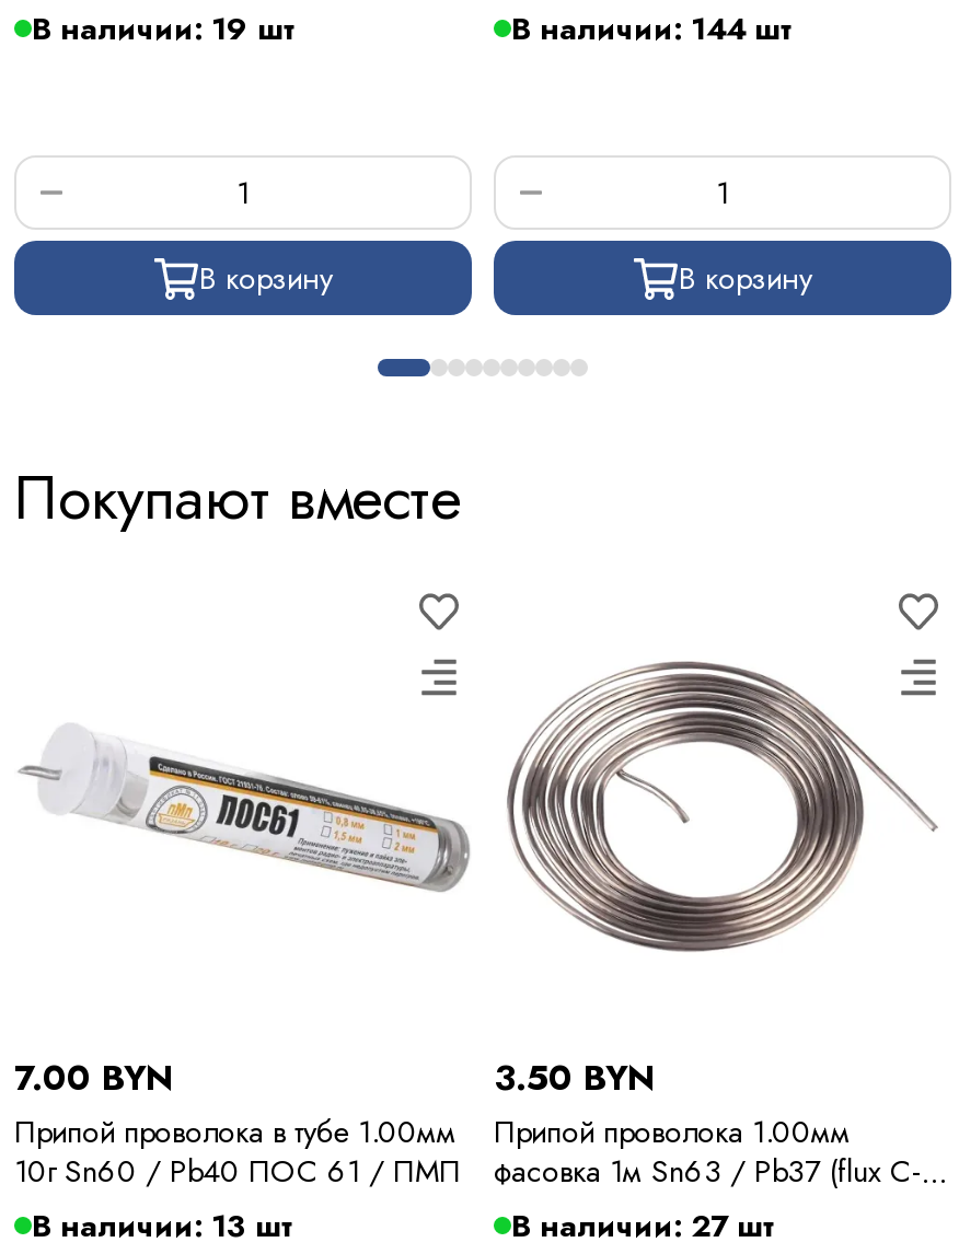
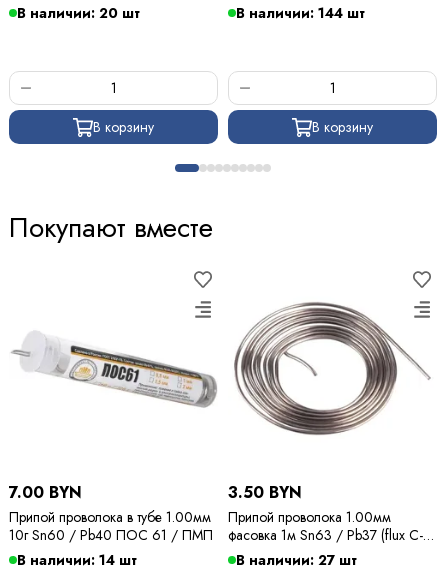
- В наличии: 19 шт
+ В наличии: 20 шт

- В наличии: 13 шт
+ В наличии: 14 шт
